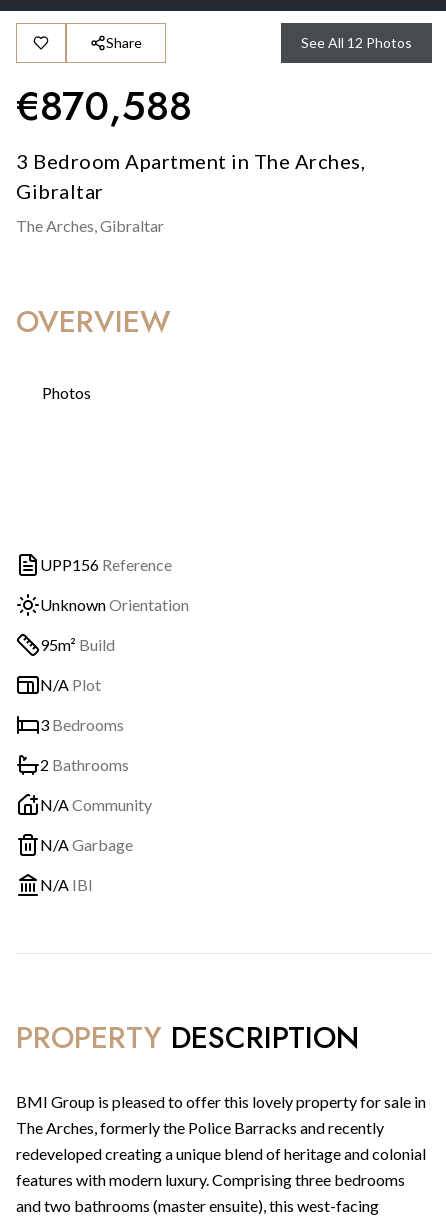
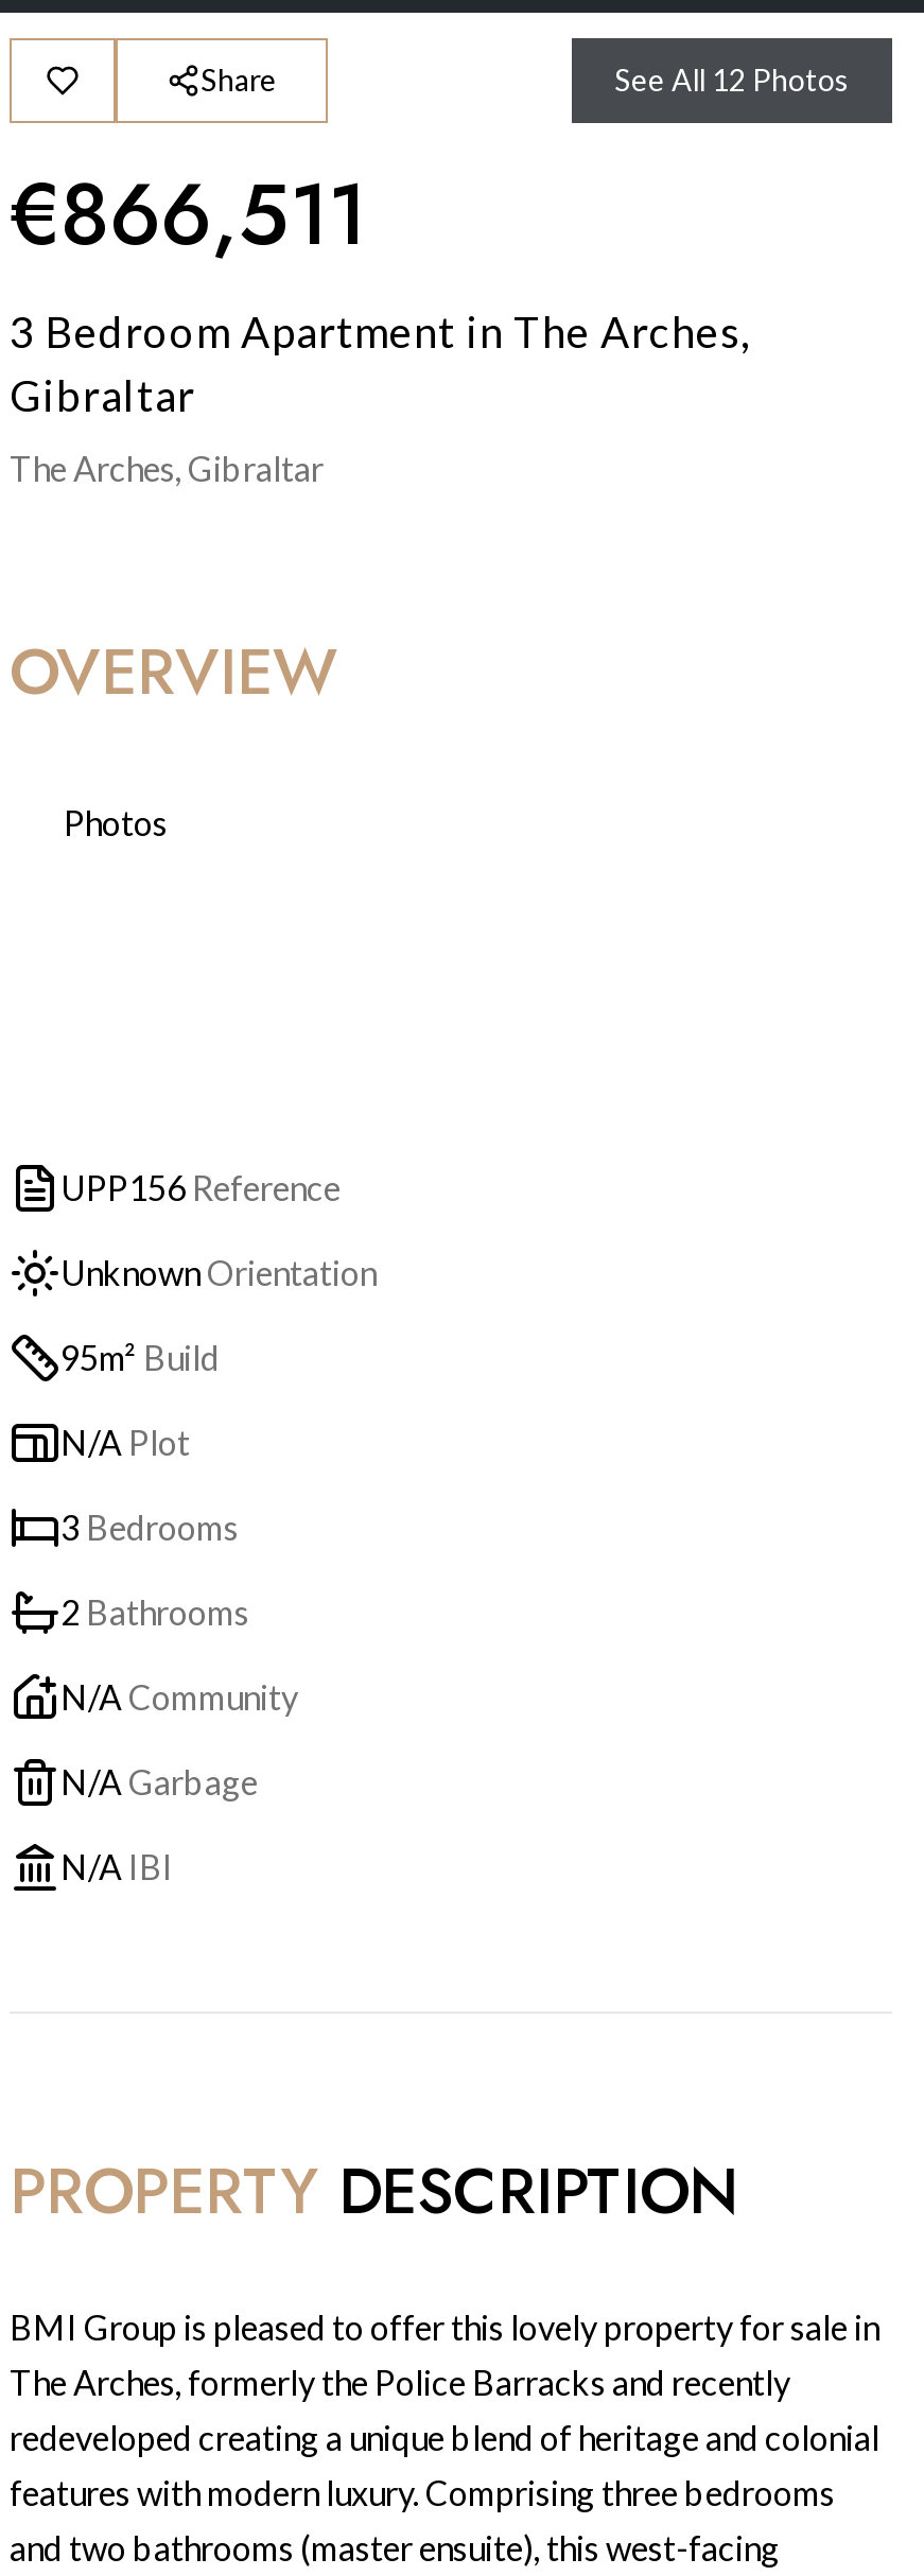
- €870,588
+ €866,511
